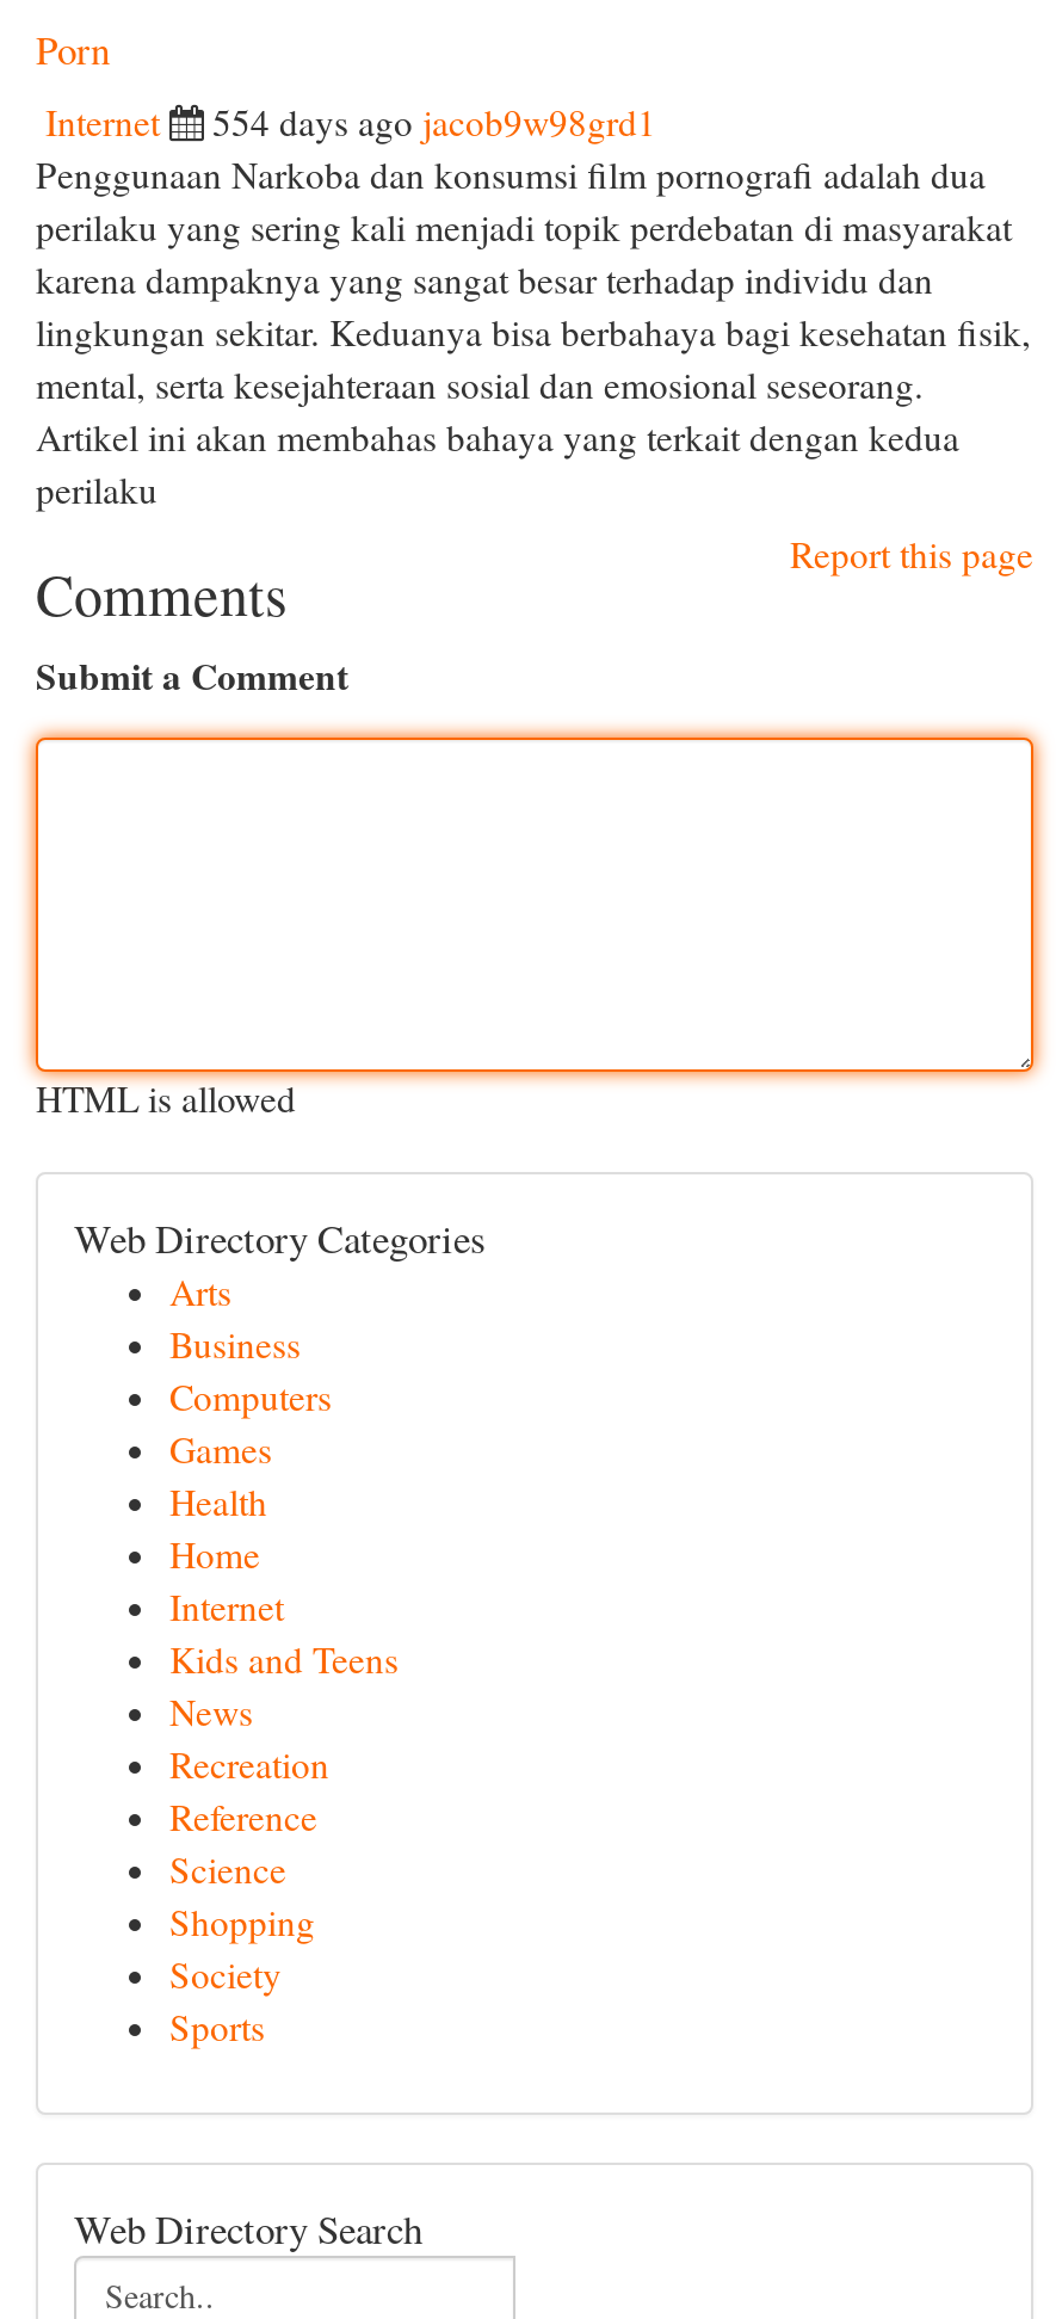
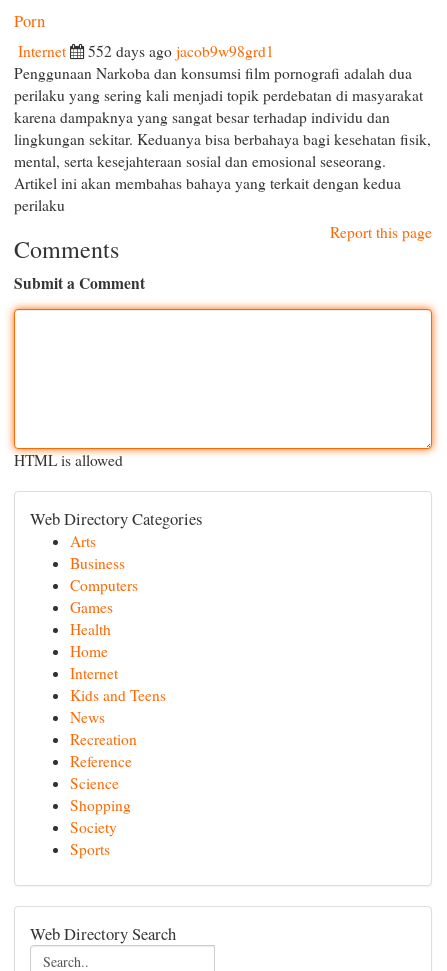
- 554 days ago jacob9w98grd1
+ 552 days ago jacob9w98grd1
